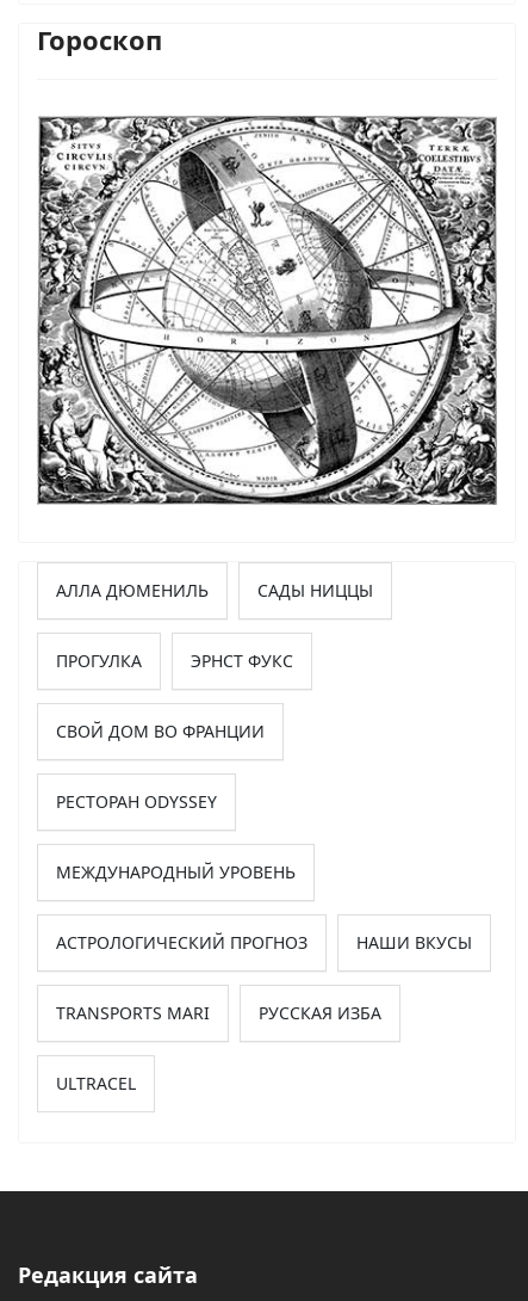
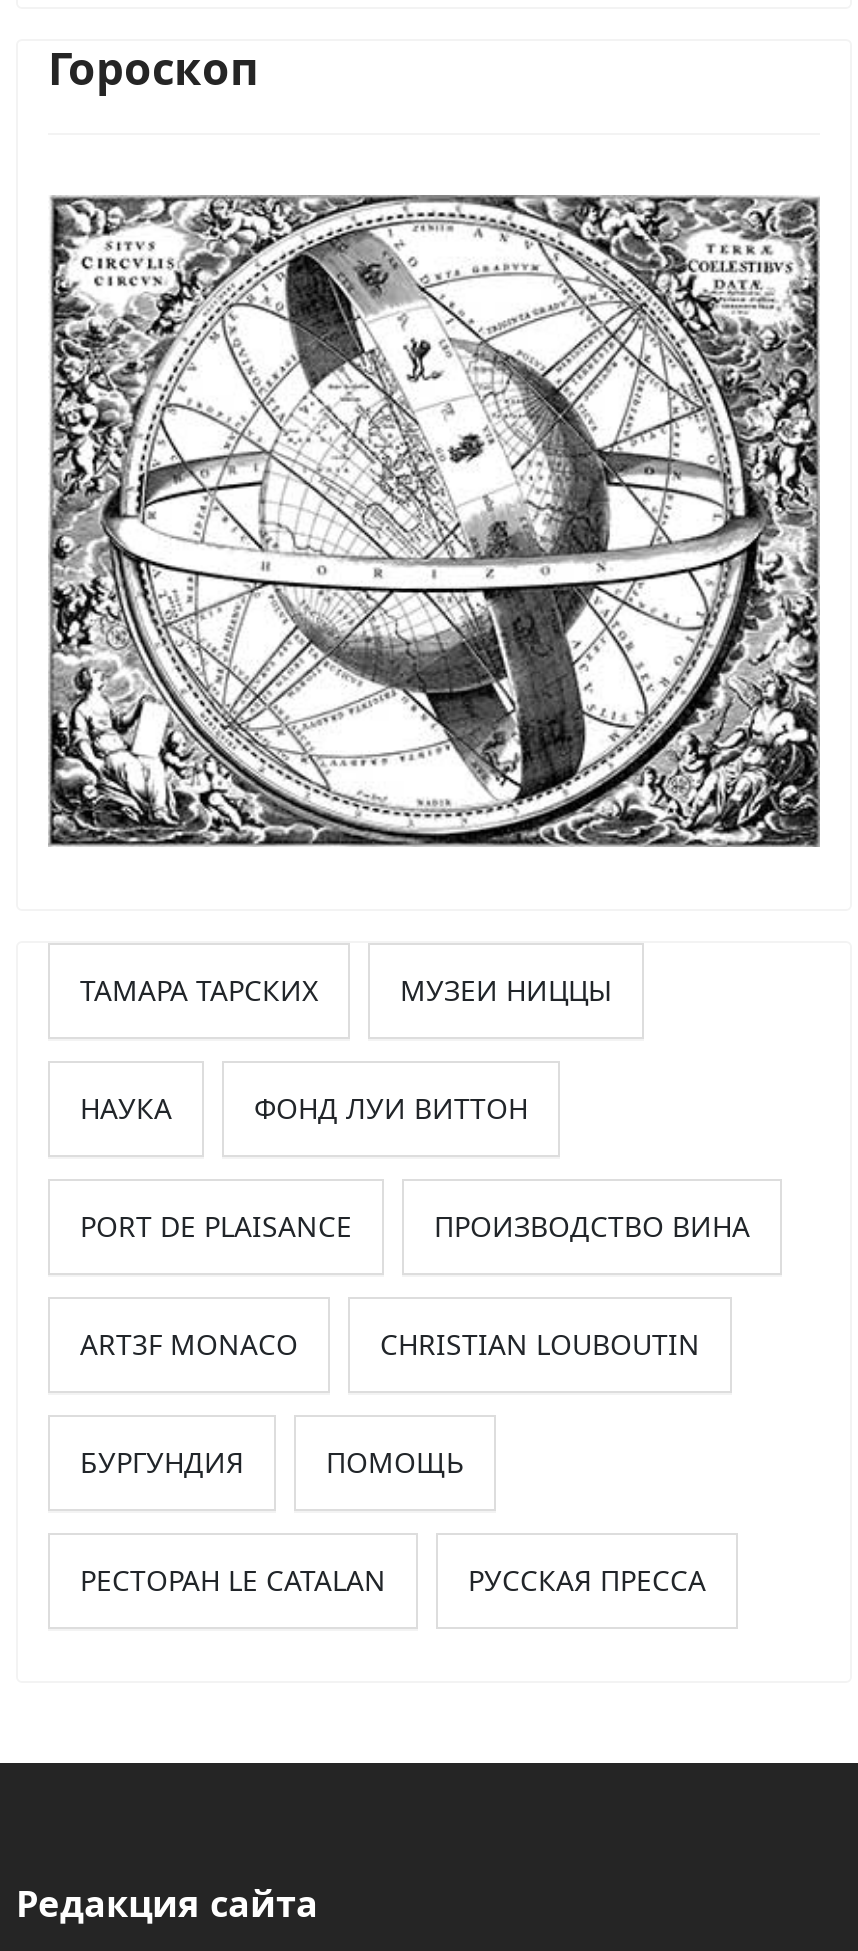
- АЛЛА ДЮМЕНИЛЬ
- САДЫ НИЦЦЫ
- ПРОГУЛКА
- ЭРНСТ ФУКС
- СВОЙ ДОМ ВО ФРАНЦИИ
- РЕСТОРАН ODYSSEY
- МЕЖДУНАРОДНЫЙ УРОВЕНЬ
- АСТРОЛОГИЧЕСКИЙ ПРОГНОЗ
- НАШИ ВКУСЫ
- TRANSPORTS MARI
- РУССКАЯ ИЗБА
- ULTRACEL
+ ТАМАРА ТАРСКИХ
+ МУЗЕИ НИЦЦЫ
+ НАУКА
+ ФОНД ЛУИ ВИТТОН
+ PORT DE PLAISANCE
+ ПРОИЗВОДСТВО ВИНА
+ ART3F MONACO
+ CHRISTIAN LOUBOUTIN
+ БУРГУНДИЯ
+ ПОМОЩЬ
+ РЕСТОРАН LE CATALAN
+ РУССКАЯ ПРЕССА
